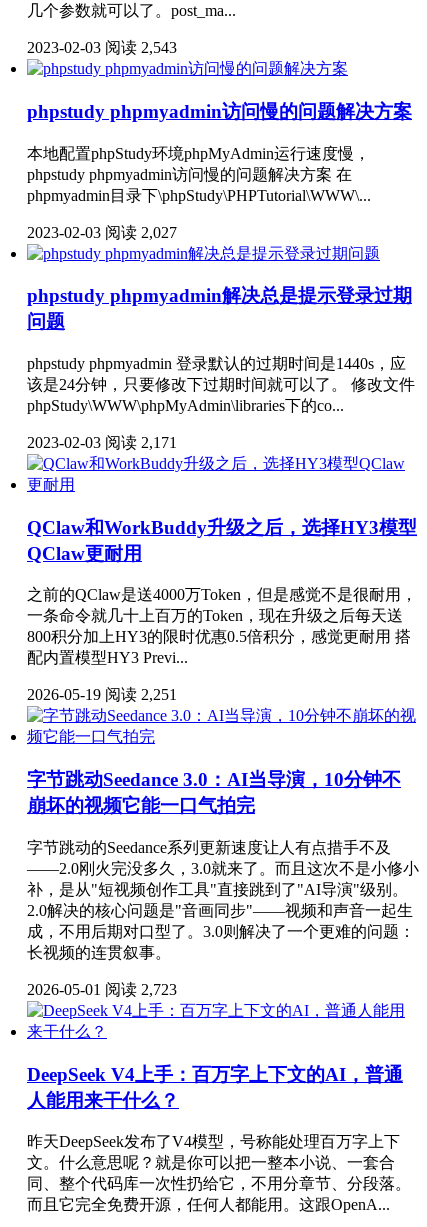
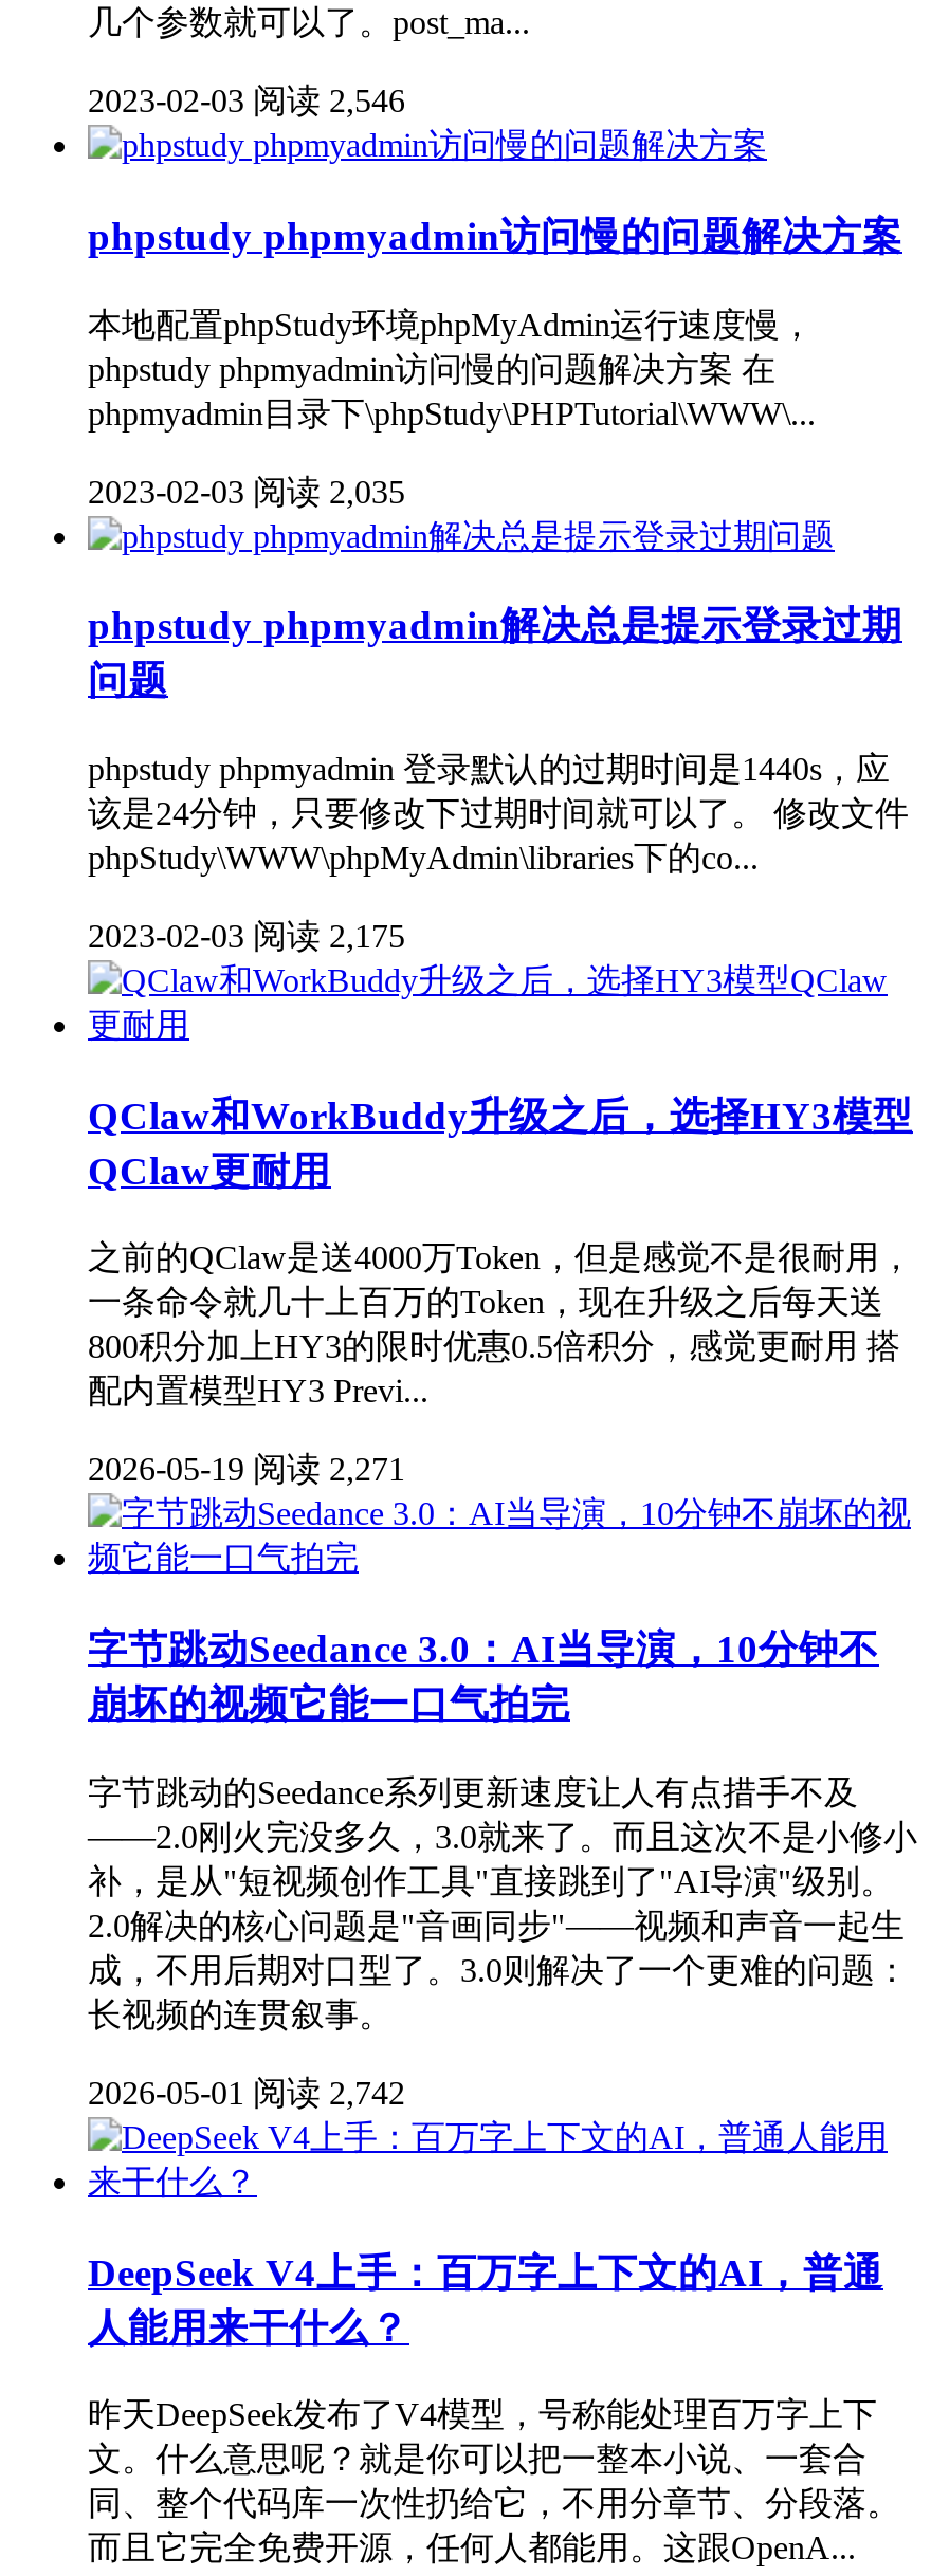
- 2023-02-03 阅读 2,543
+ 2023-02-03 阅读 2,546

- 2023-02-03 阅读 2,027
+ 2023-02-03 阅读 2,035

- 2023-02-03 阅读 2,171
+ 2023-02-03 阅读 2,175

- 2026-05-19 阅读 2,251
+ 2026-05-19 阅读 2,271

- 2026-05-01 阅读 2,723
+ 2026-05-01 阅读 2,742
